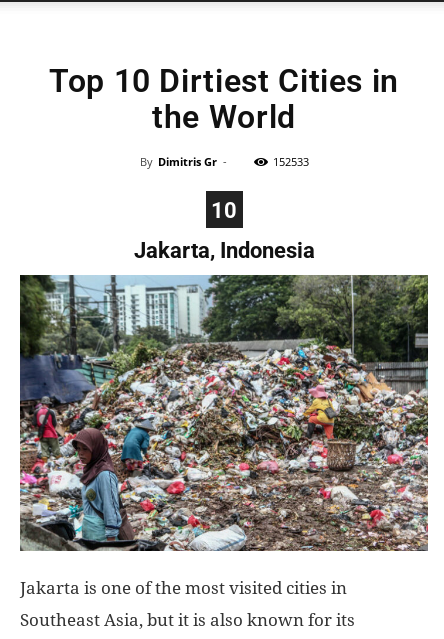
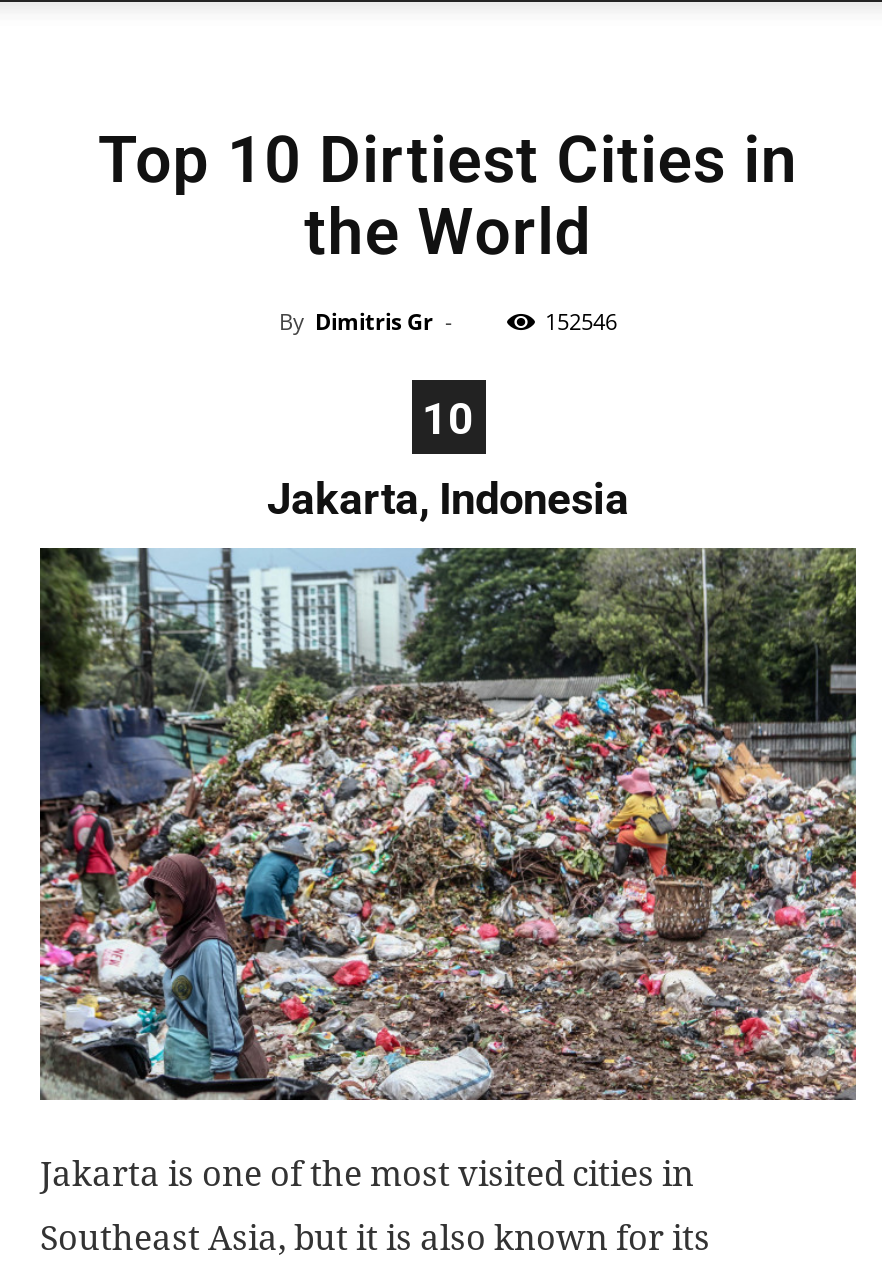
- 152533
+ 152546
